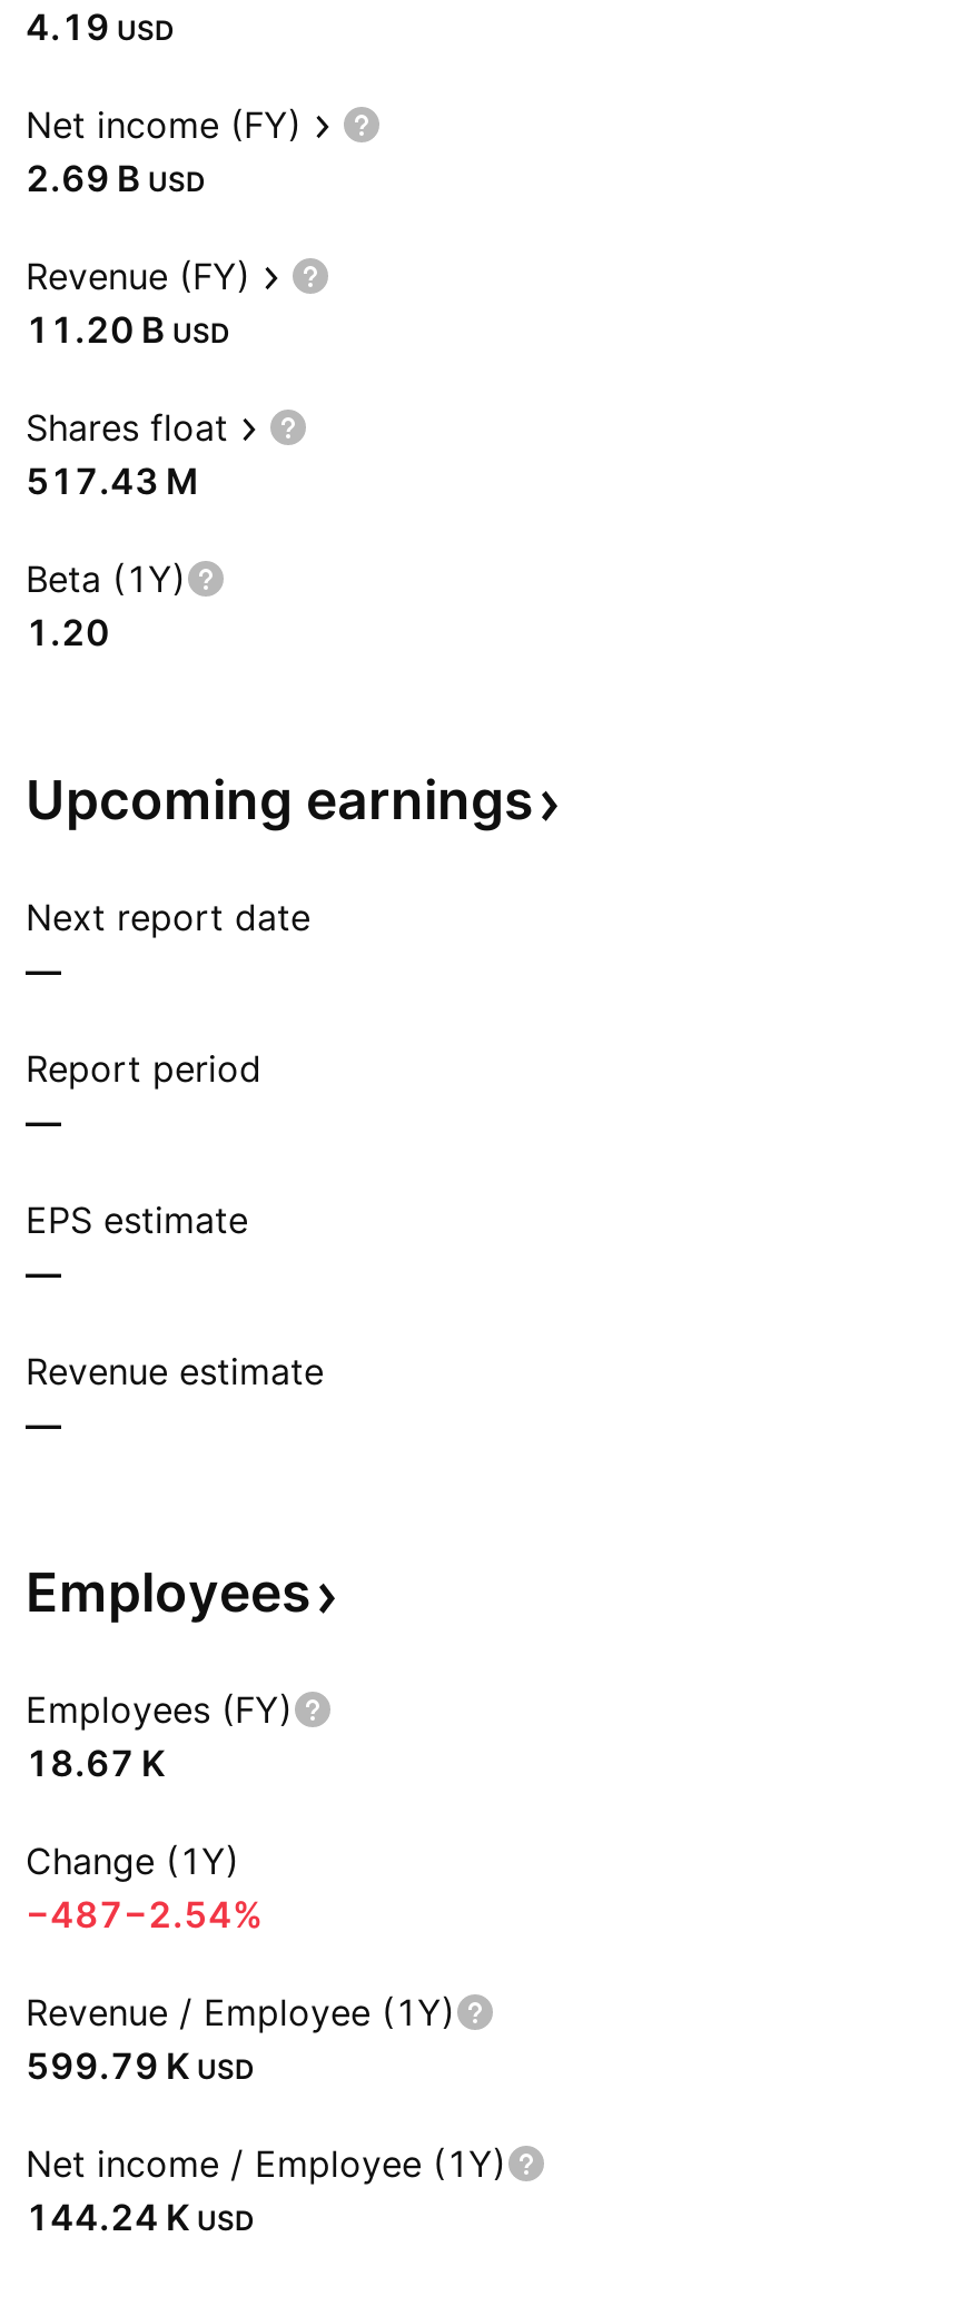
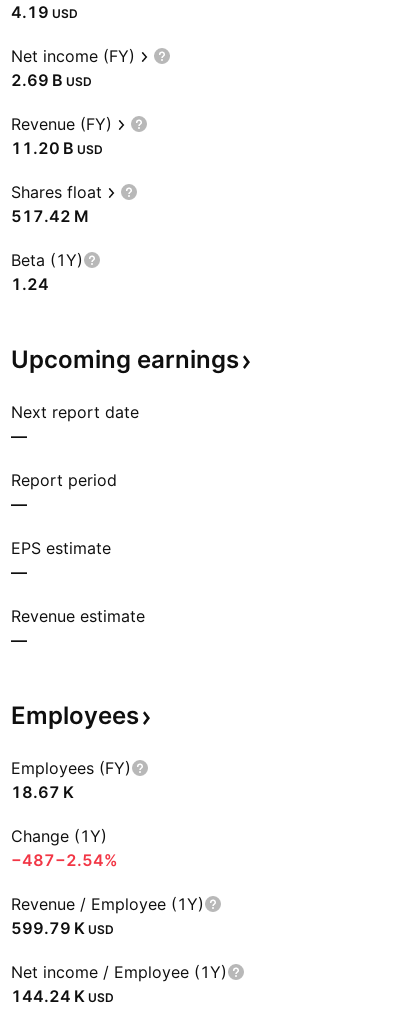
- 517.43 M
+ 517.42 M

- 1.20
+ 1.24
